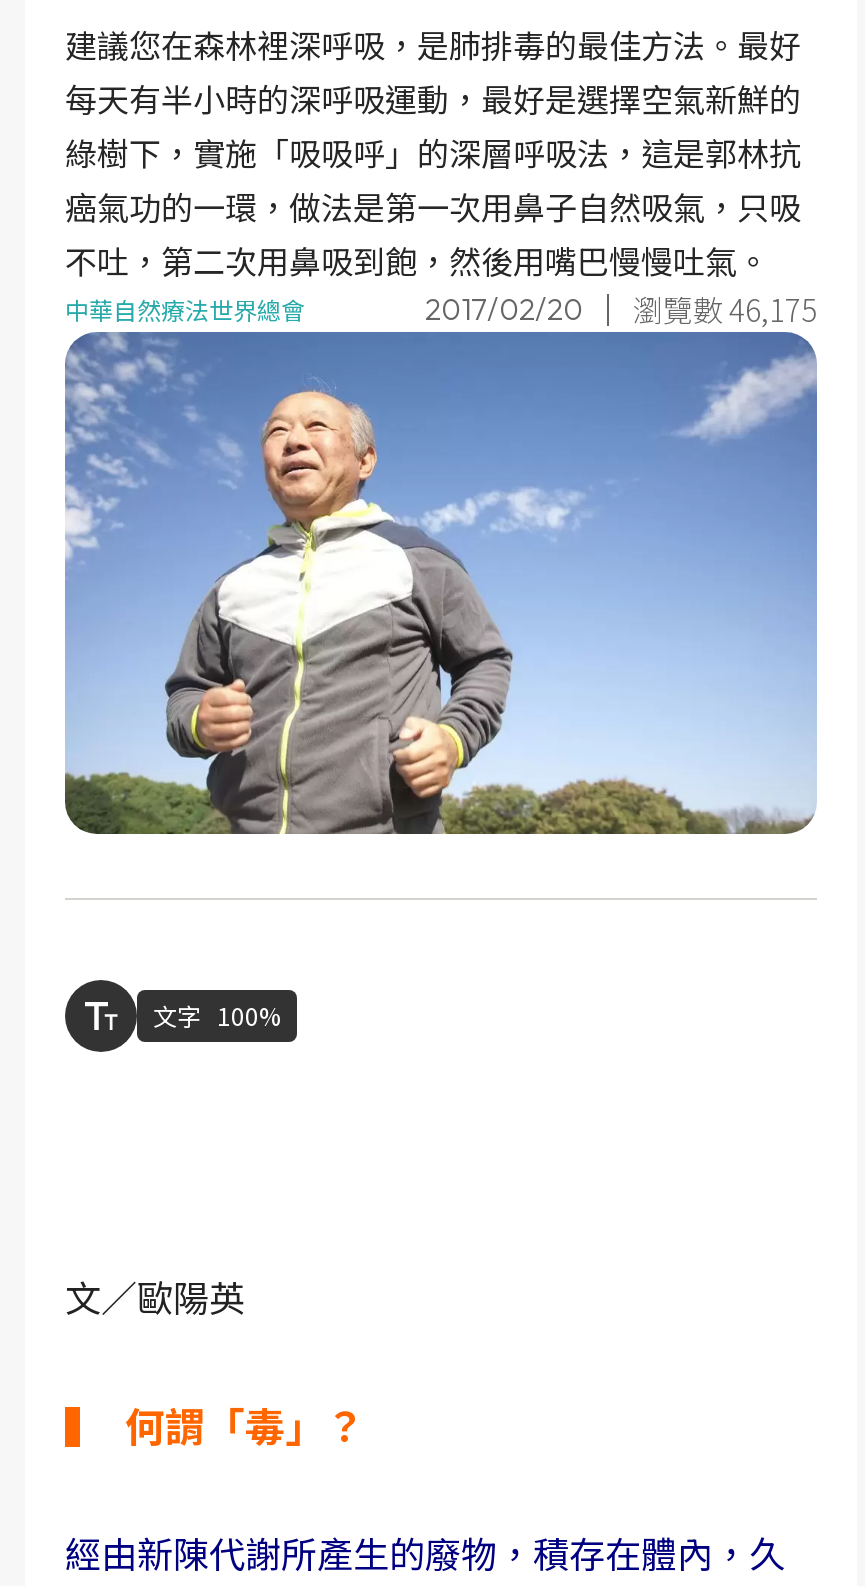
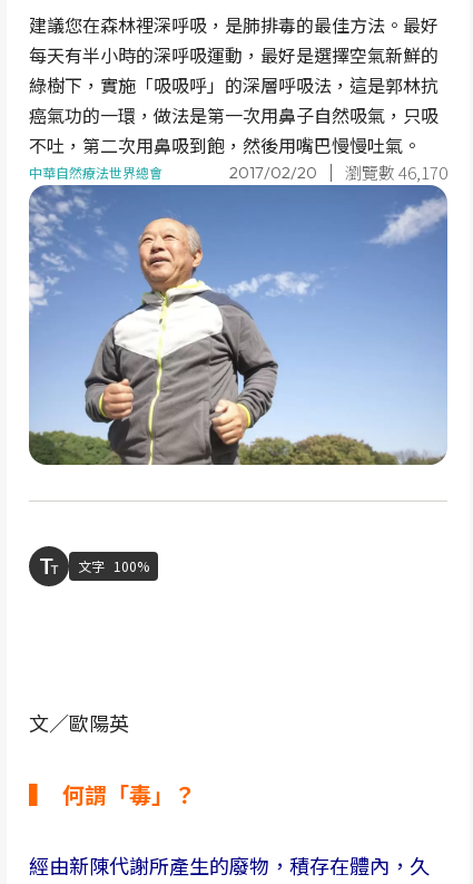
- 2017/02/20 瀏覽數 46,175
+ 2017/02/20 瀏覽數 46,170
